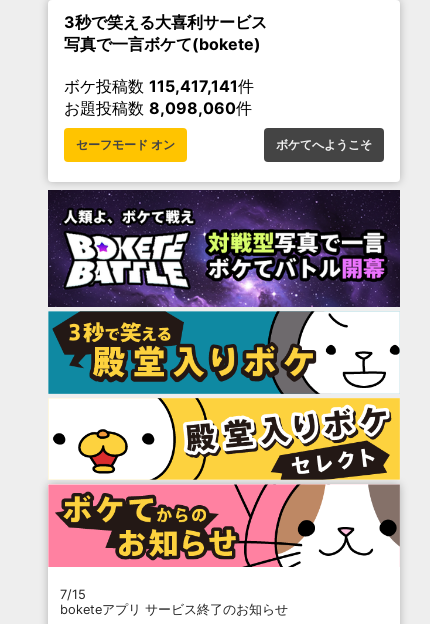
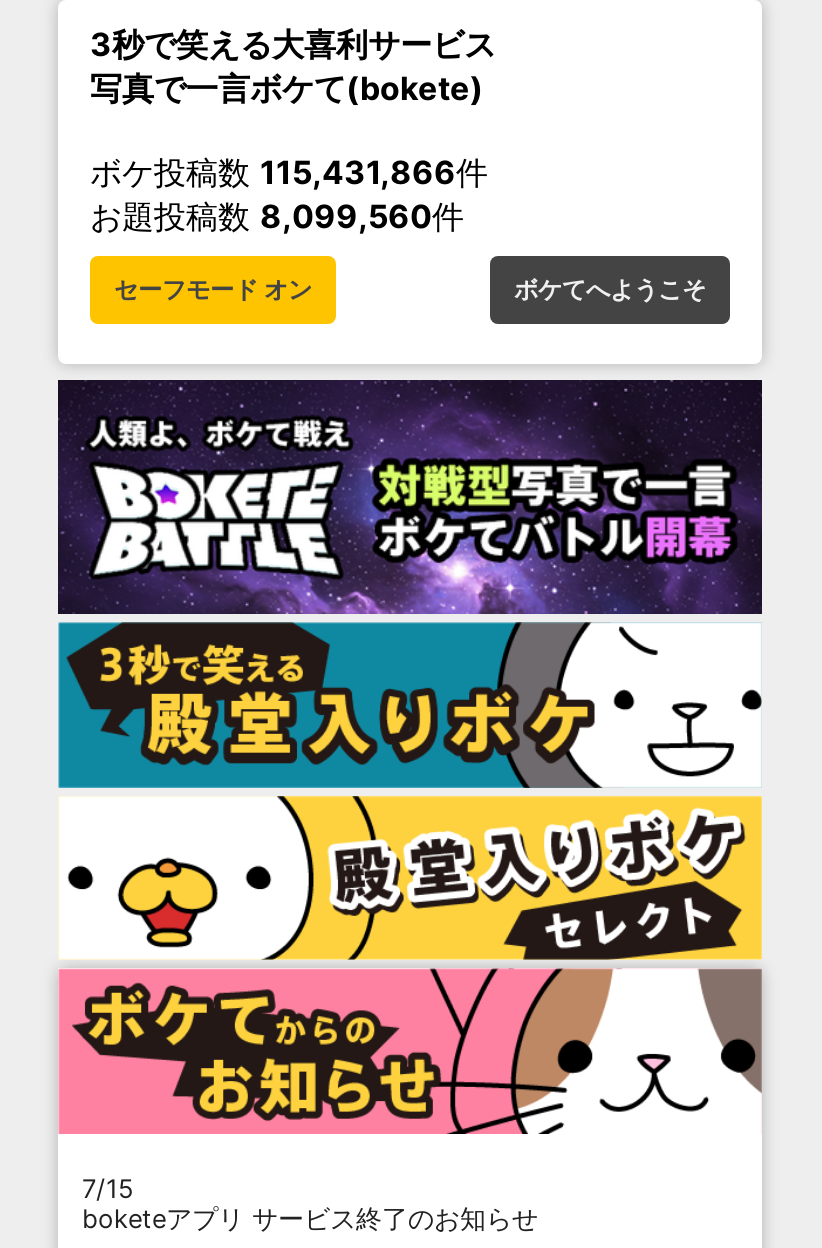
- ボケ投稿数115,417,141件
+ ボケ投稿数115,431,866件

- お題投稿数8,098,060件
+ お題投稿数8,099,560件
